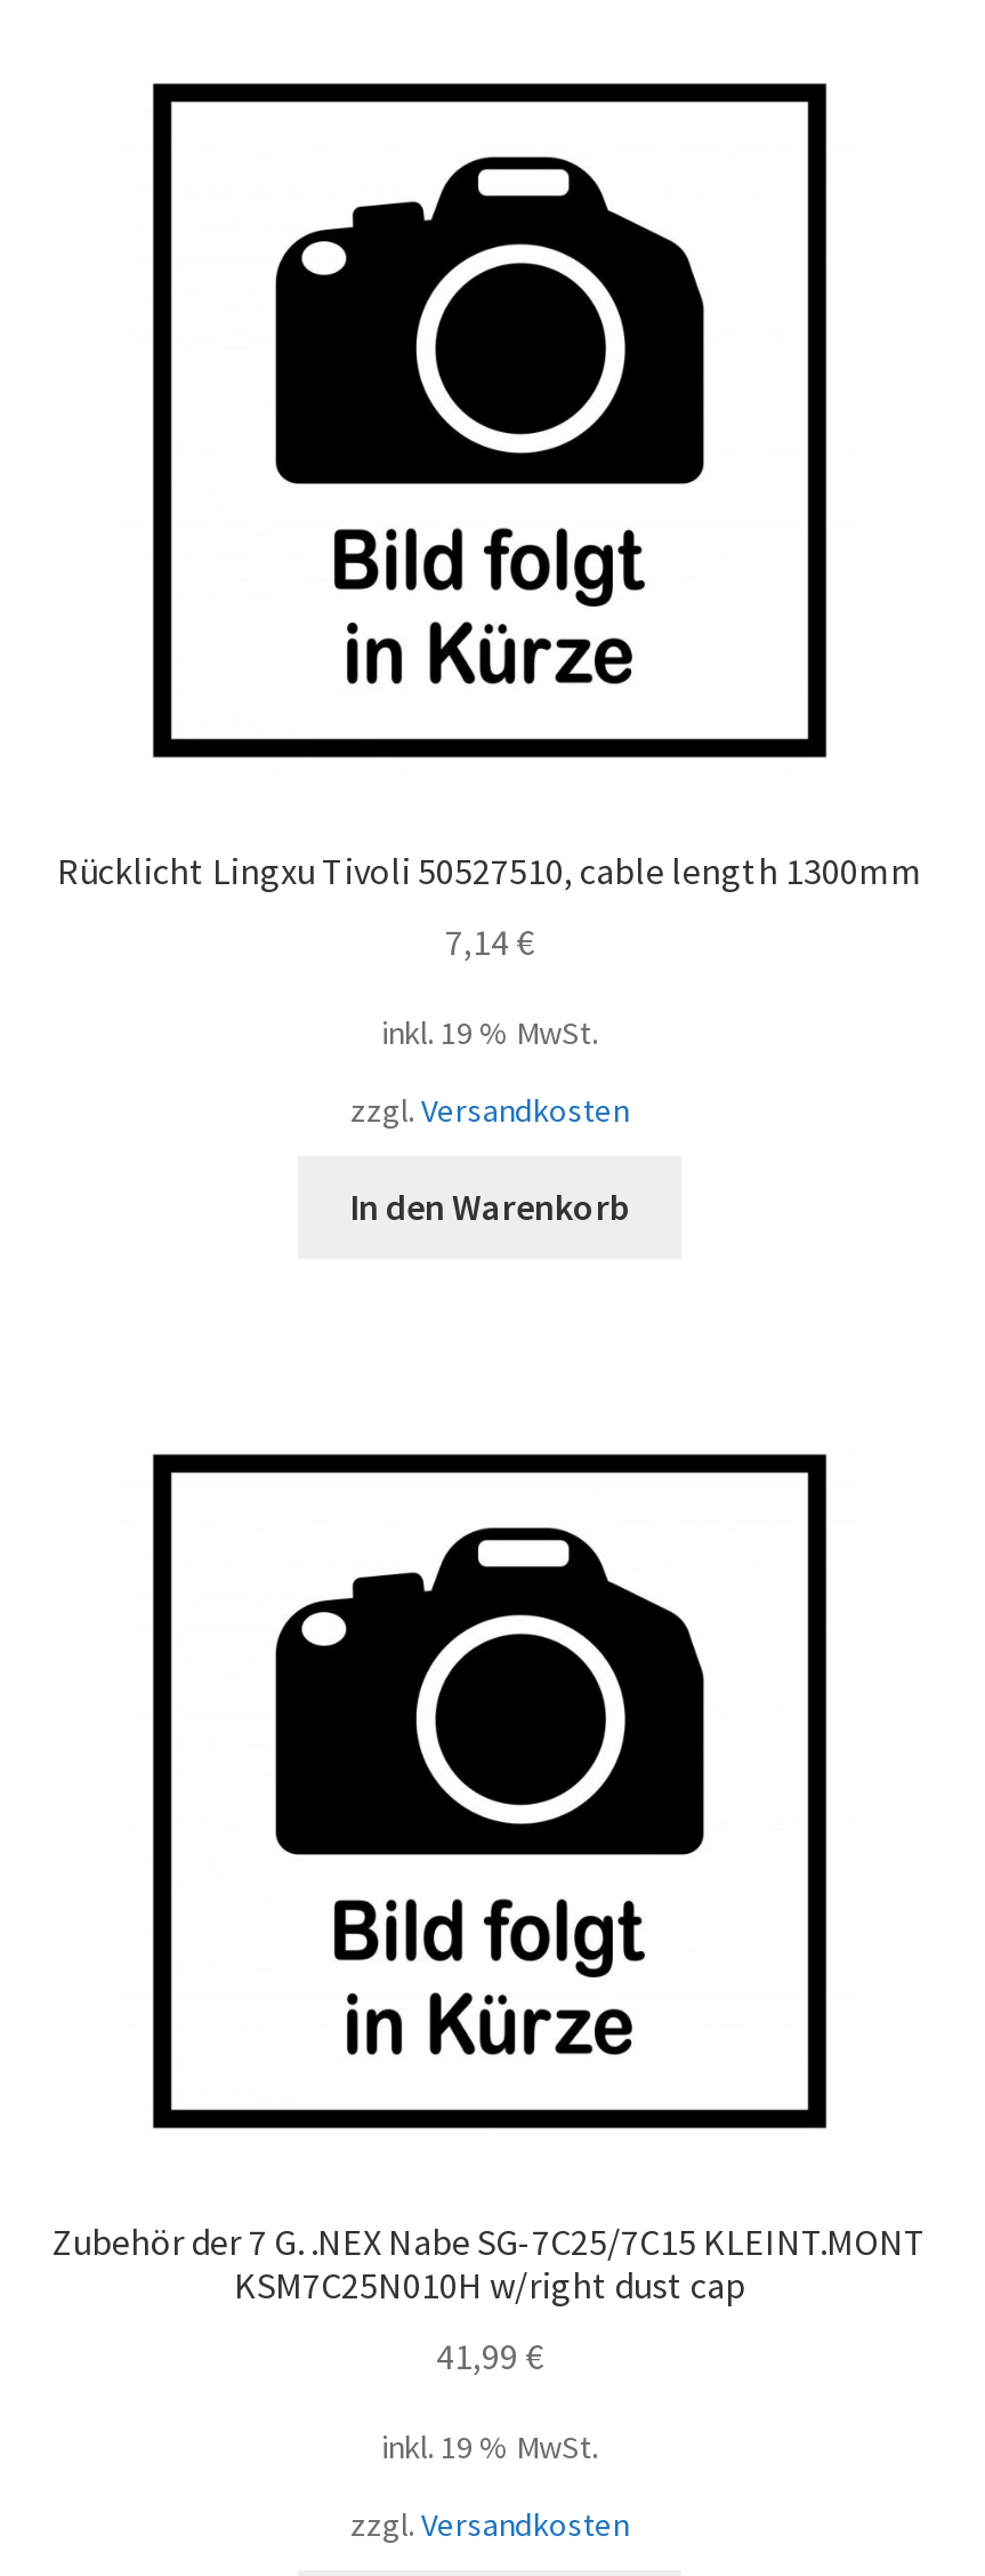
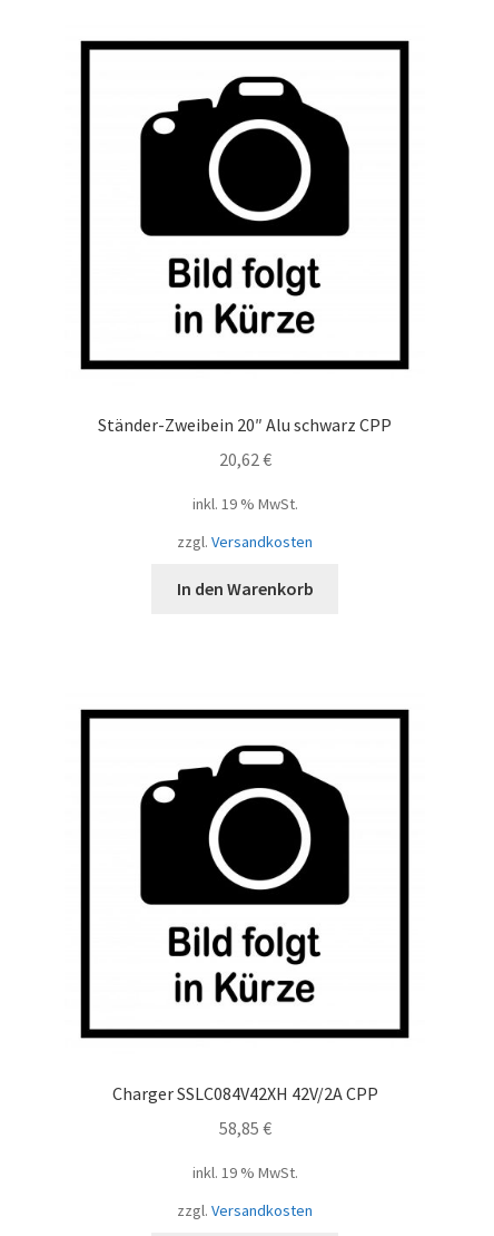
- Rücklicht Lingxu Tivoli 50527510, cable length 1300mm
+ Ständer-Zweibein 20″ Alu schwarz CPP

- 7,14 €
+ 20,62 €

- Zubehör der 7 G. .NEX Nabe SG-7C25/7C15 KLEINT.MONT
- KSM7C25N010H w/right dust cap
+ Charger SSLC084V42XH 42V/2A CPP

- 41,99 €
+ 58,85 €
